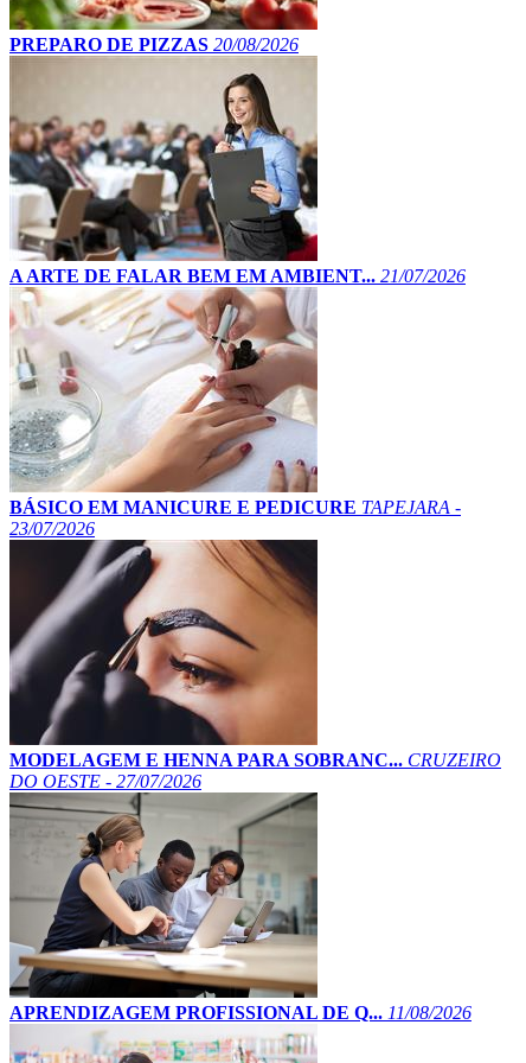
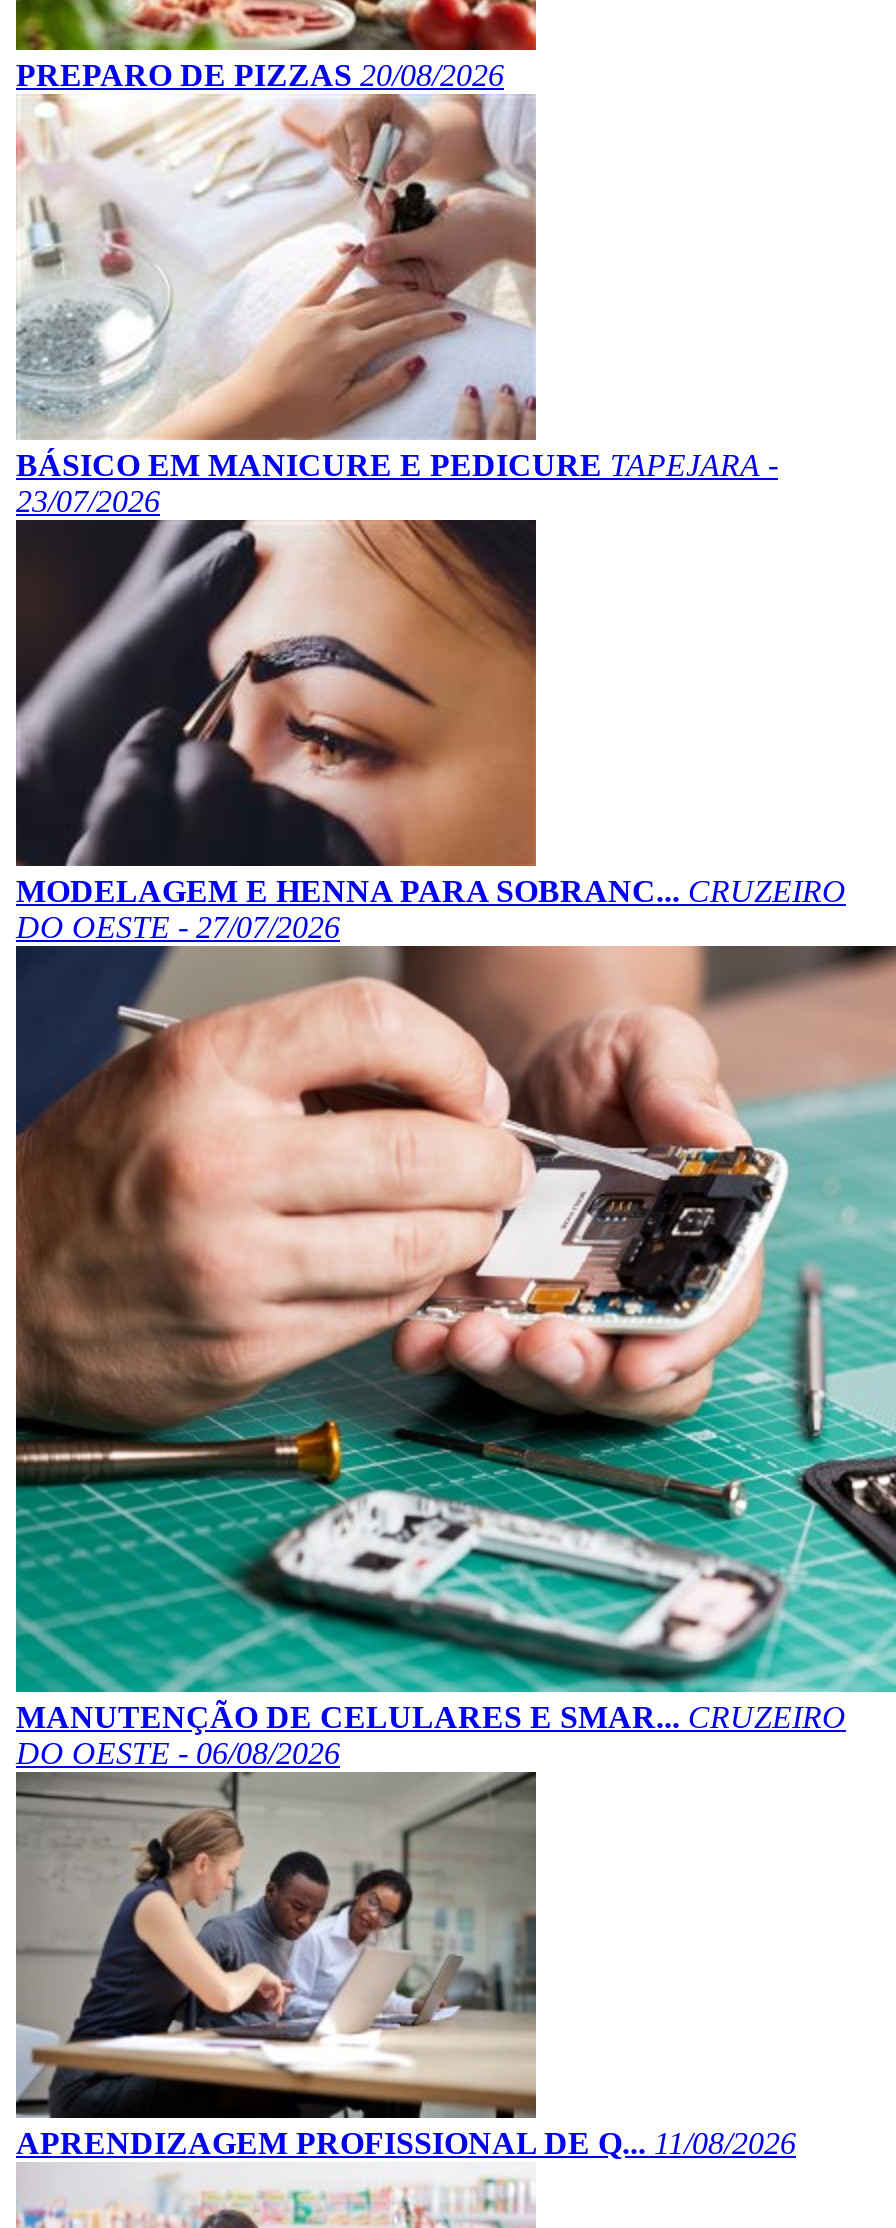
- [image]
- A ARTE DE FALAR BEM EM AMBIENT... 21/07/2026

moved up: [image] | BÁSICO EM MANICURE E PEDICURE TAPEJARA - | 23/07/2026 | MODELAGEM E HENNA PARA SOBRANC... CRUZEIRO | DO OESTE - 27/07/2026

+ [image]
+ MANUTENÇÃO DE CELULARES E SMAR... CRUZEIRO
+ DO OESTE - 06/08/2026
